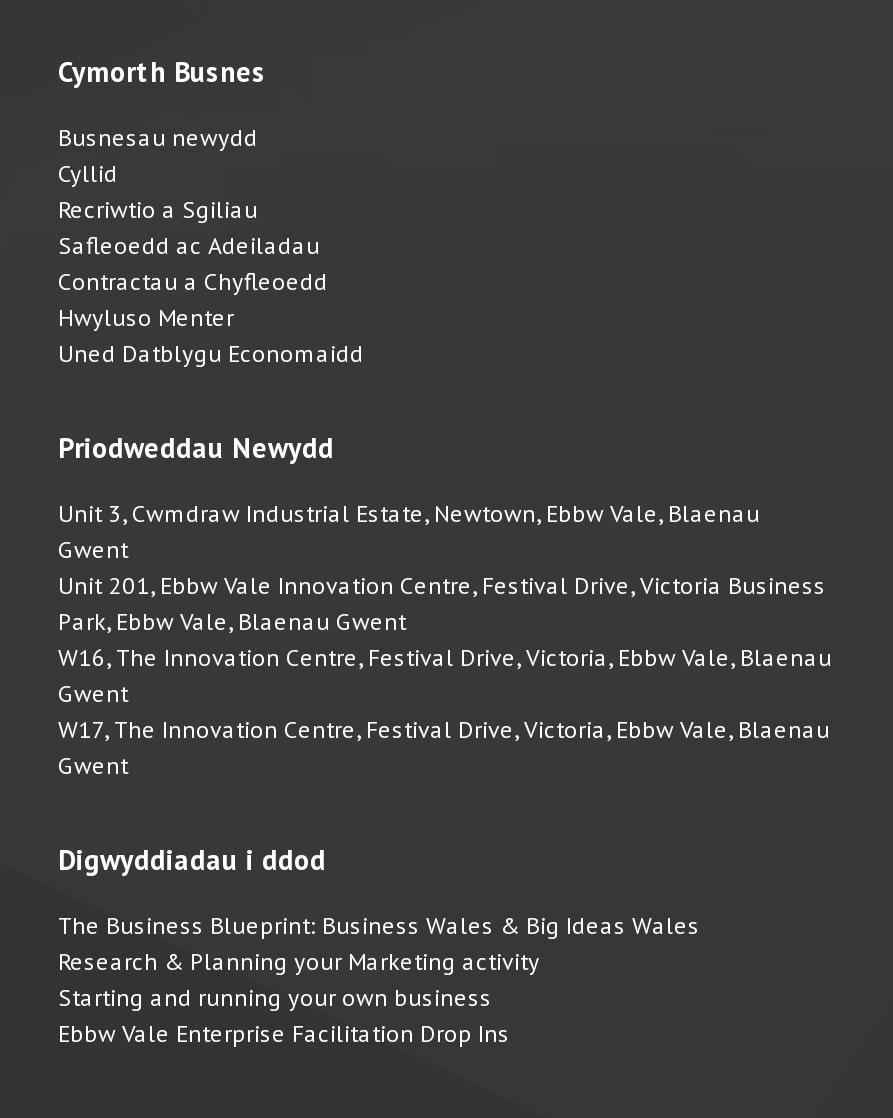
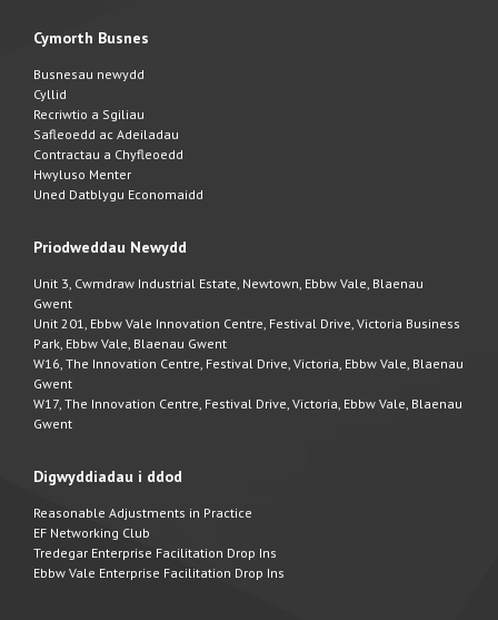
- The Business Blueprint: Business Wales & Big Ideas Wales
- Research & Planning your Marketing activity
- Starting and running your own business
+ Reasonable Adjustments in Practice
+ EF Networking Club
+ Tredegar Enterprise Facilitation Drop Ins
